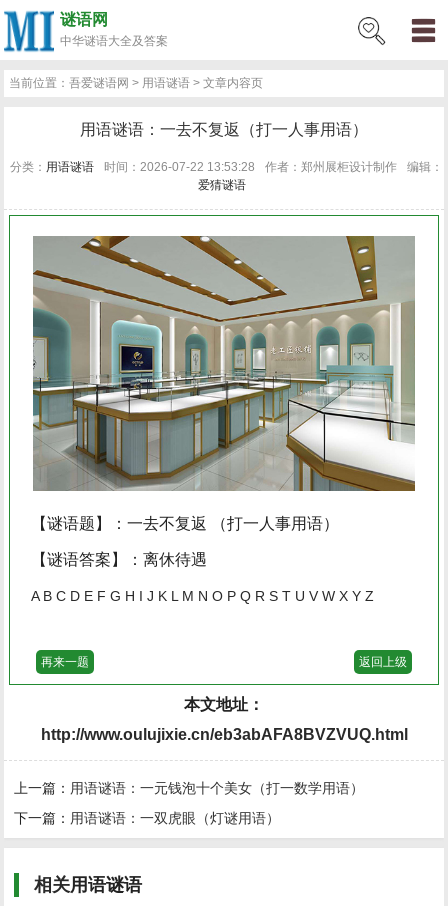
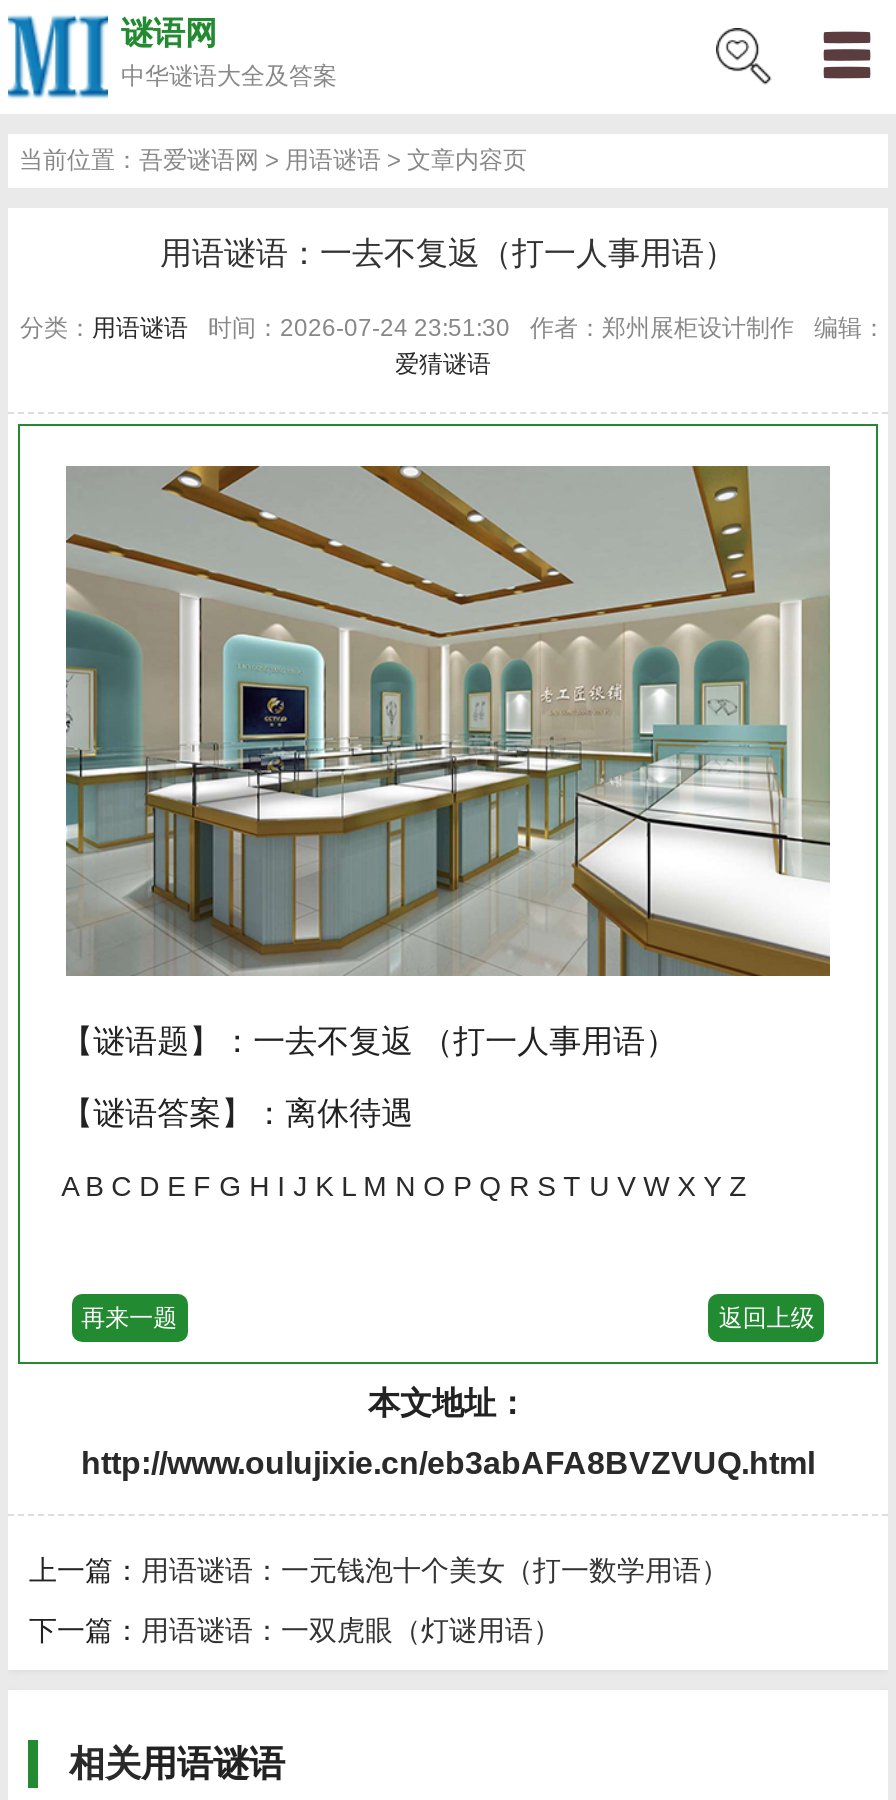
- 分类：用语谜语 时间：2026-07-22 13:53:28 作者：郑州展柜设计制作 编辑：
+ 分类：用语谜语 时间：2026-07-24 23:51:30 作者：郑州展柜设计制作 编辑：
